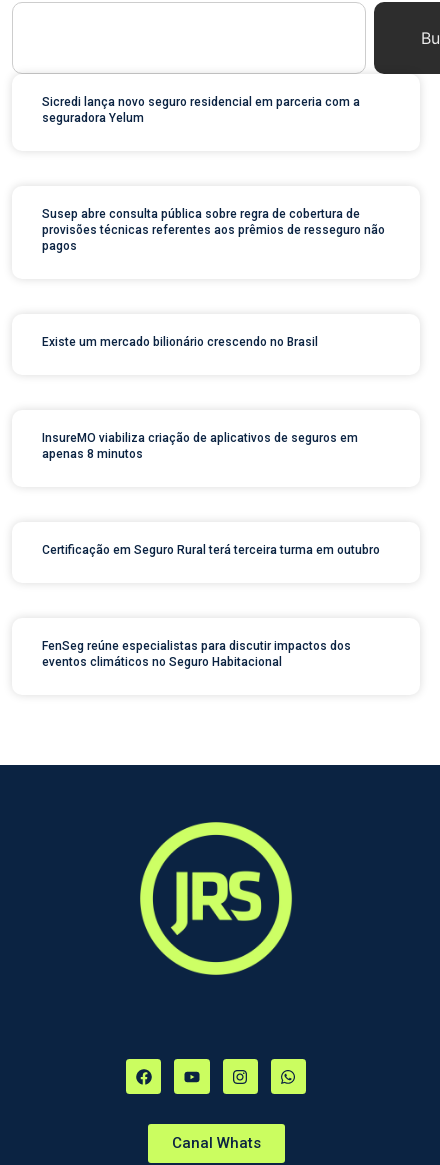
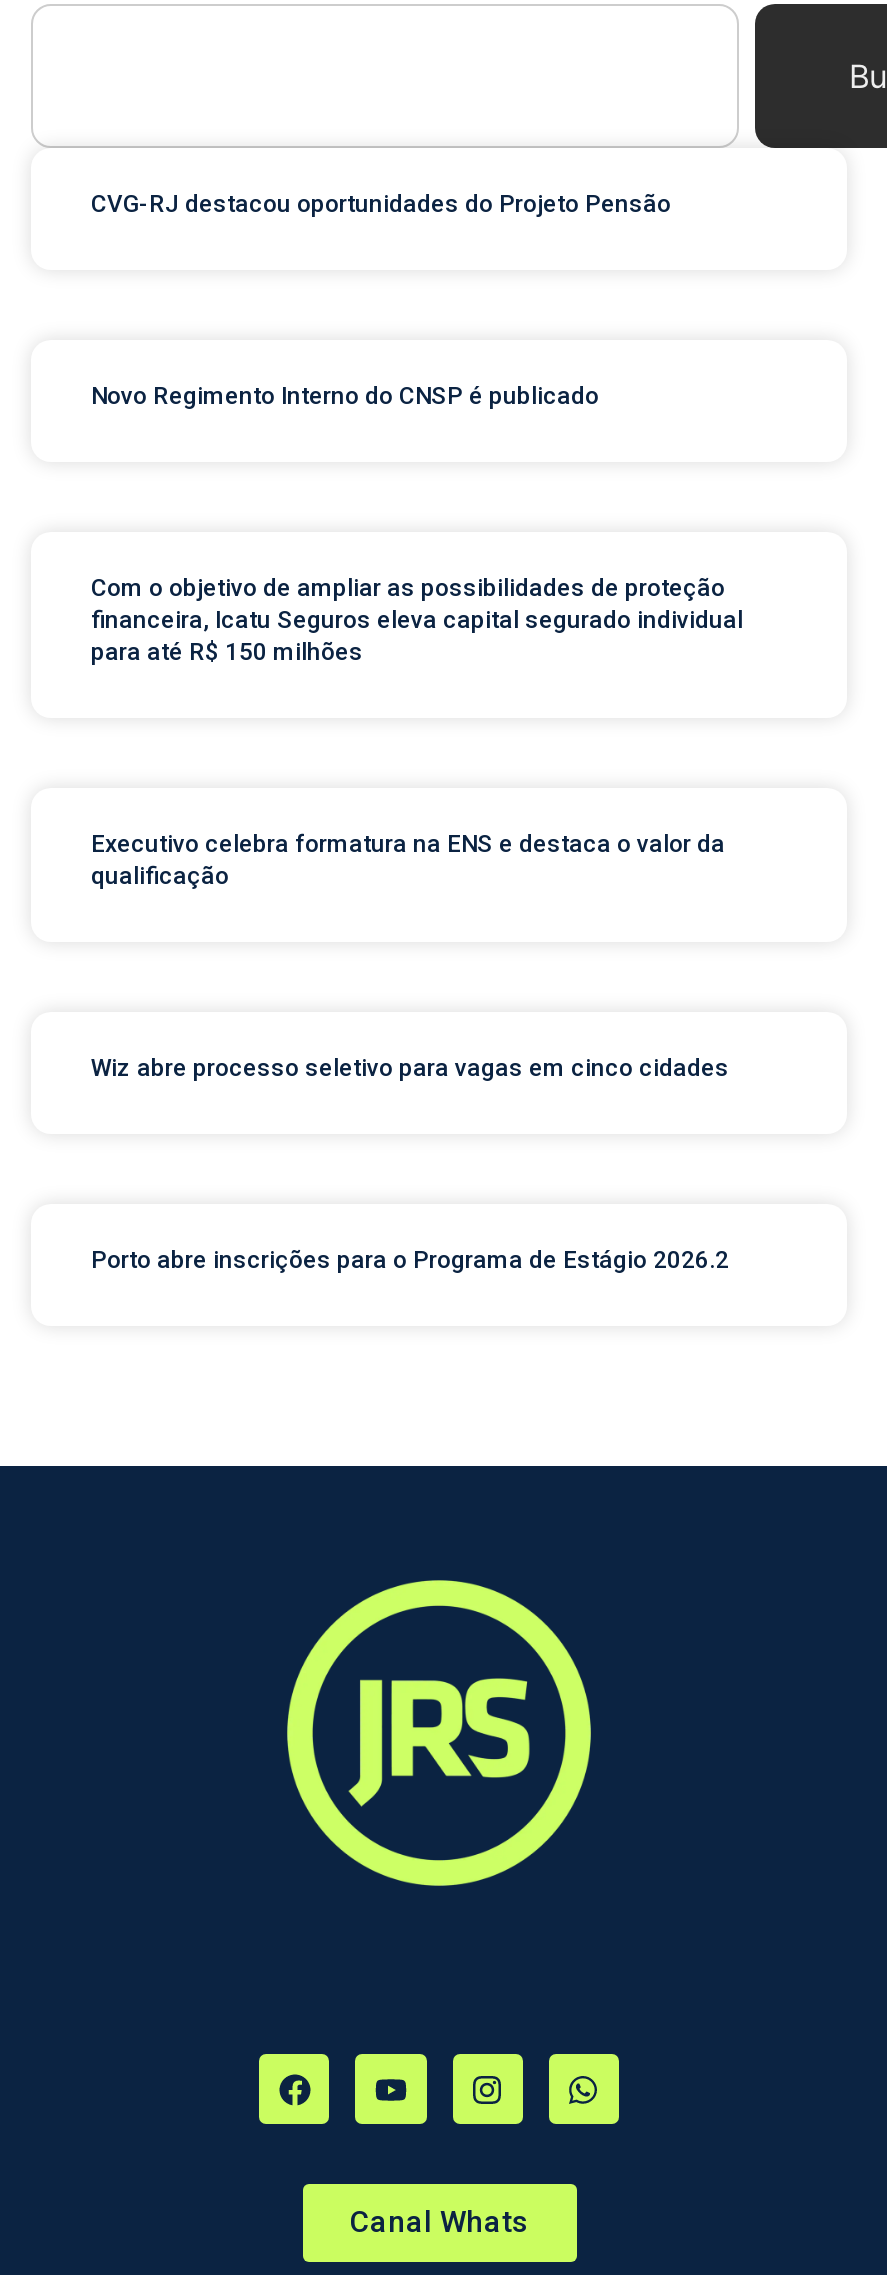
- Sicredi lança novo seguro residencial em parceria com a
- seguradora Yelum
+ CVG-RJ destacou oportunidades do Projeto Pensão

- Susep abre consulta pública sobre regra de cobertura de
- provisões técnicas referentes aos prêmios de resseguro não
- pagos
+ Novo Regimento Interno do CNSP é publicado

- Existe um mercado bilionário crescendo no Brasil
+ Com o objetivo de ampliar as possibilidades de proteção
+ financeira, Icatu Seguros eleva capital segurado individual
+ para até R$ 150 milhões

- InsureMO viabiliza criação de aplicativos de seguros em
- apenas 8 minutos
+ Executivo celebra formatura na ENS e destaca o valor da
+ qualificação

- Certificação em Seguro Rural terá terceira turma em outubro
+ Wiz abre processo seletivo para vagas em cinco cidades

- FenSeg reúne especialistas para discutir impactos dos
- eventos climáticos no Seguro Habitacional
+ Porto abre inscrições para o Programa de Estágio 2026.2
